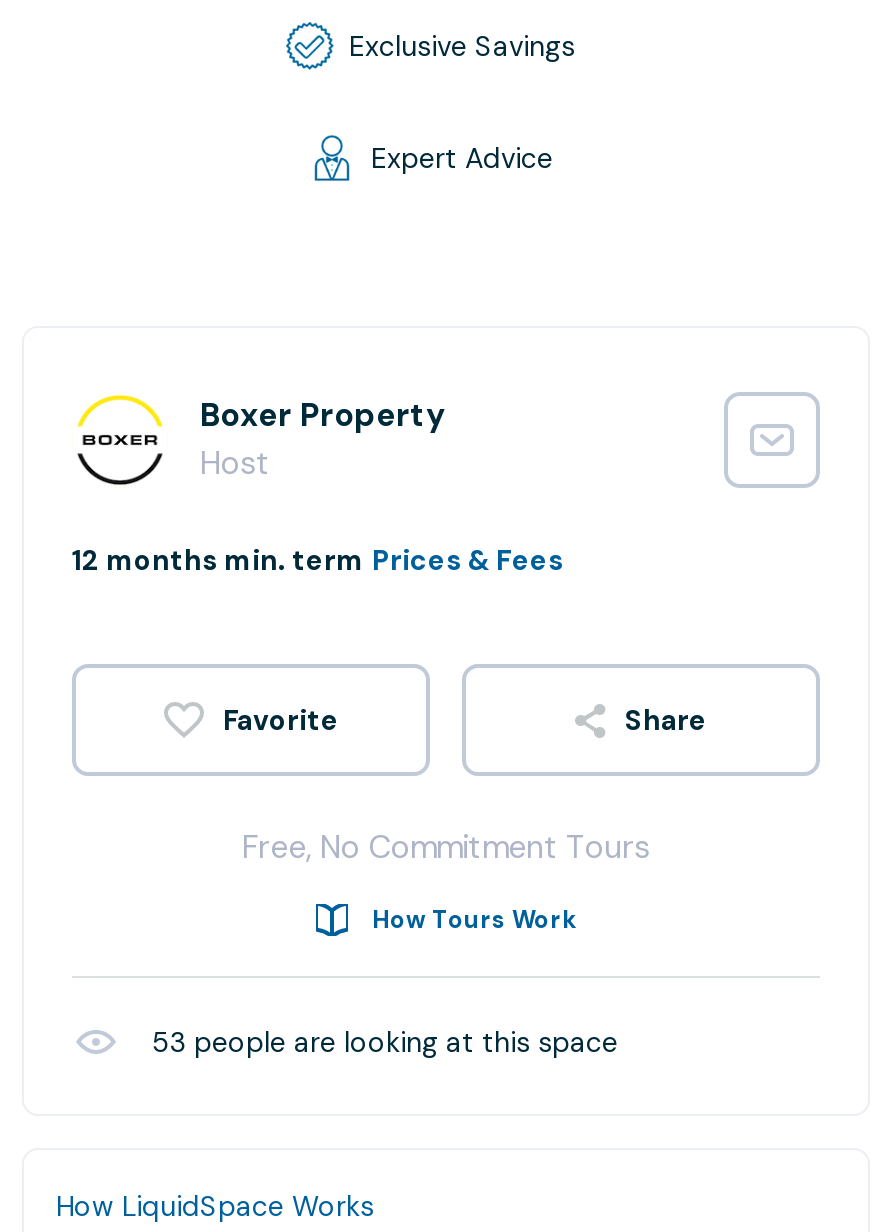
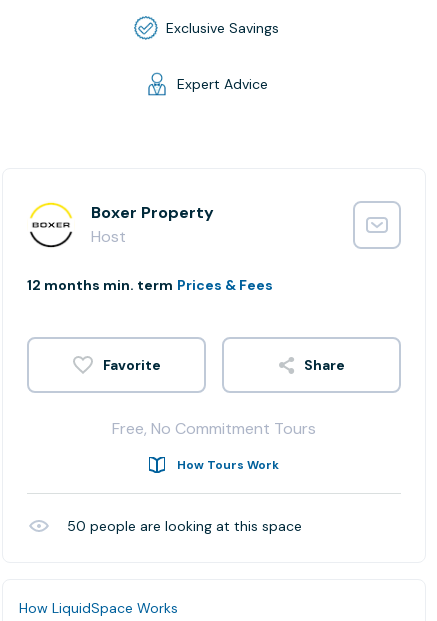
- 53 people are looking at this space
+ 50 people are looking at this space
